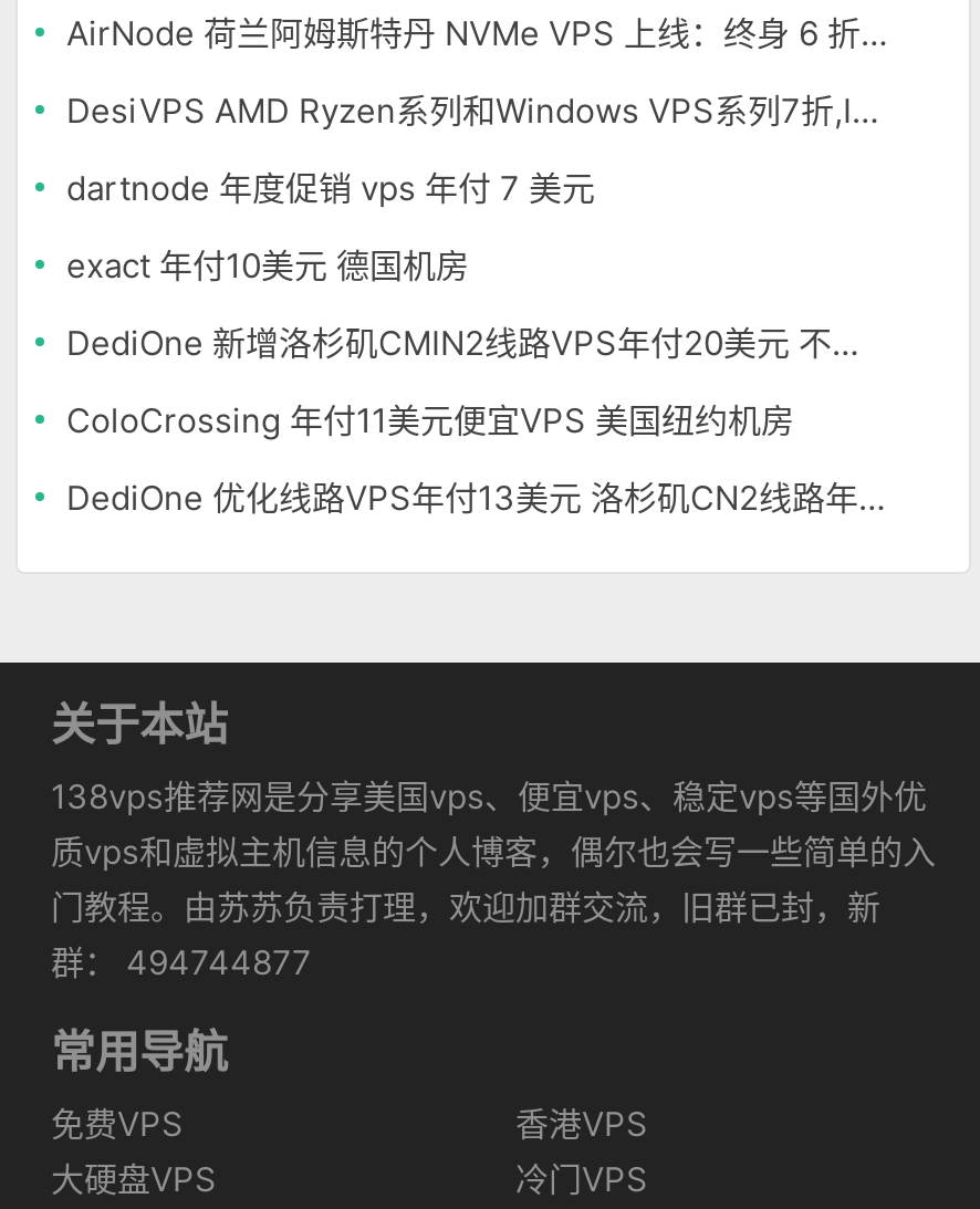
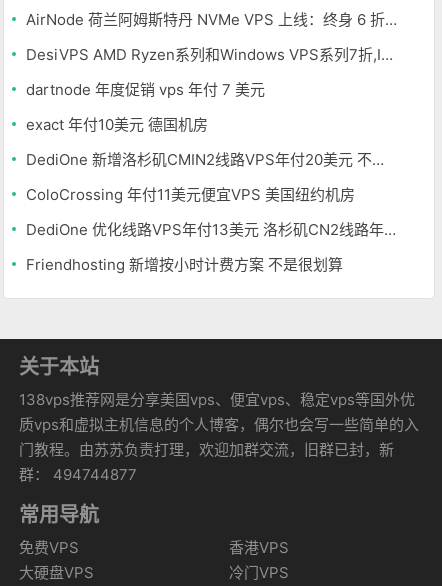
+ Friendhosting 新增按小时计费方案 不是很划算
